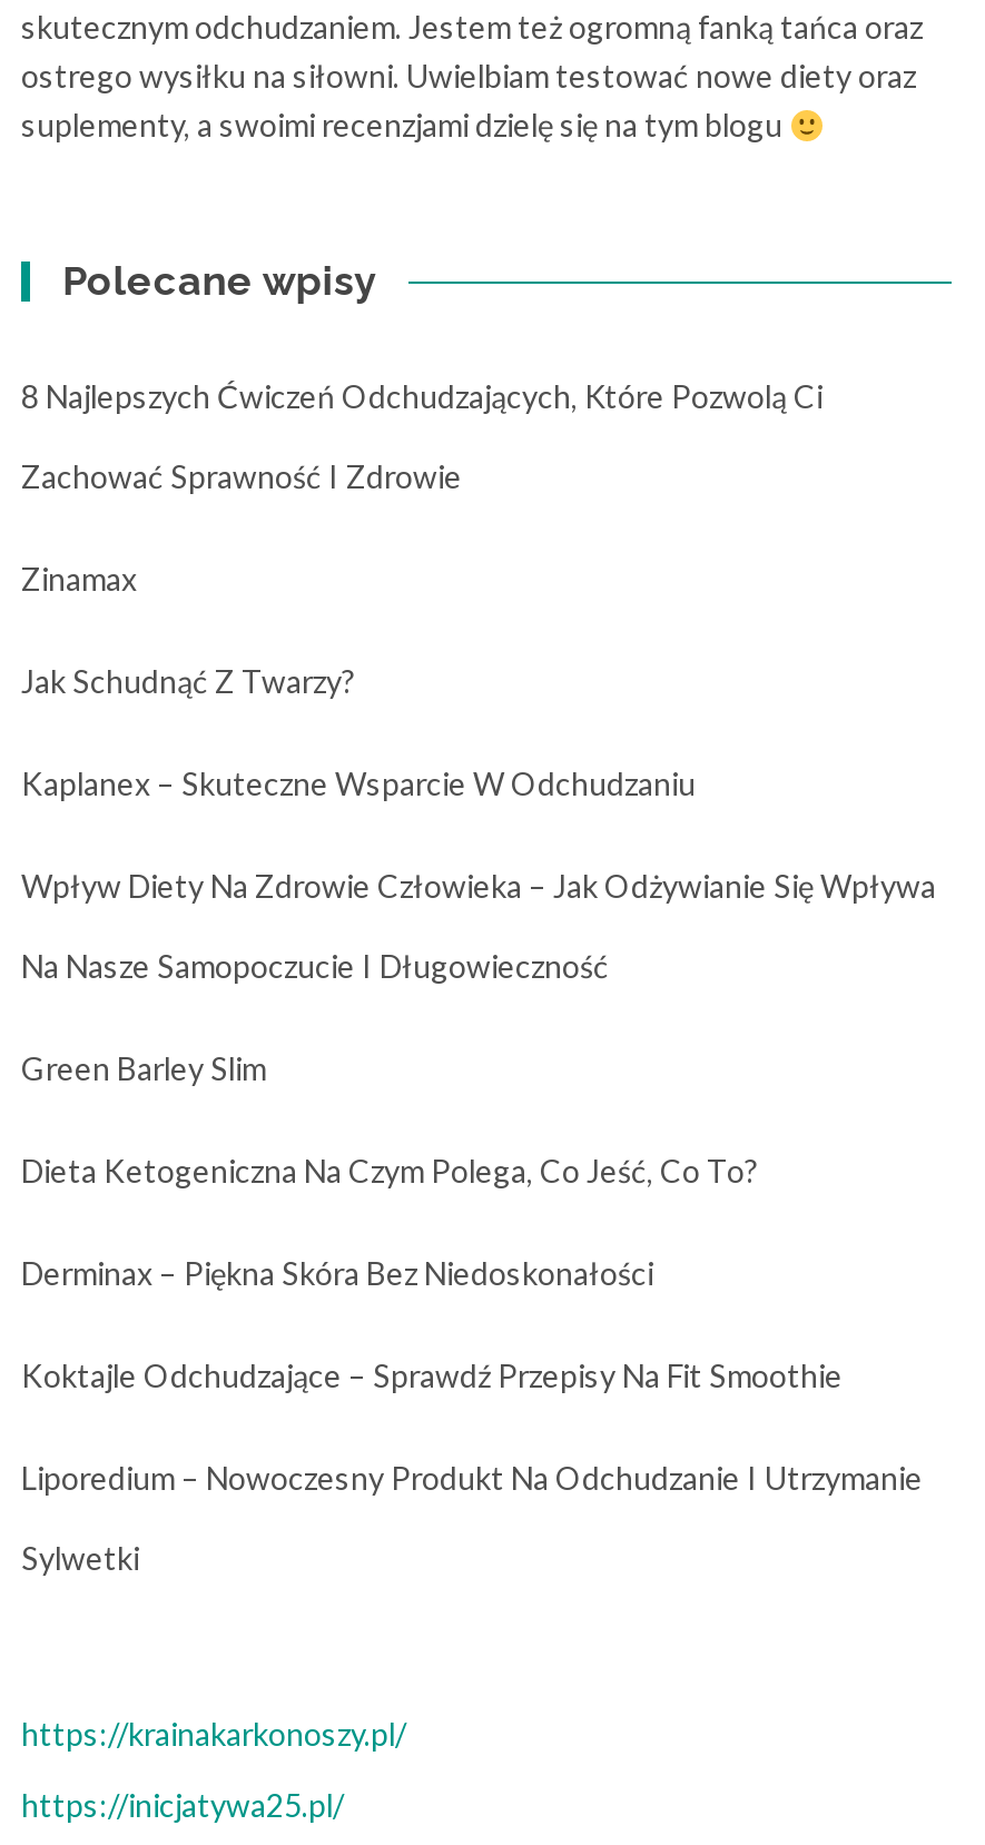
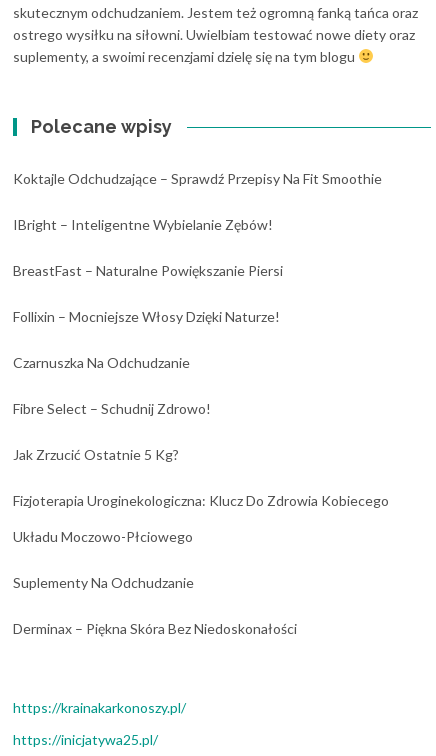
- 8 Najlepszych Ćwiczeń Odchudzających, Które Pozwolą Ci
- Zachować Sprawność I Zdrowie
- Zinamax
- Jak Schudnąć Z Twarzy?
- Kaplanex – Skuteczne Wsparcie W Odchudzaniu
- Wpływ Diety Na Zdrowie Człowieka – Jak Odżywianie Się Wpływa
- Na Nasze Samopoczucie I Długowieczność
- Green Barley Slim
- Dieta Ketogeniczna Na Czym Polega, Co Jeść, Co To?

moved down: Derminax – Piękna Skóra Bez Niedoskonałości

moved up: Koktajle Odchudzające – Sprawdź Przepisy Na Fit Smoothie

- Liporedium – Nowoczesny Produkt Na Odchudzanie I Utrzymanie
- Sylwetki
+ IBright – Inteligentne Wybielanie Zębów!
+ BreastFast – Naturalne Powiększanie Piersi
+ Follixin – Mocniejsze Włosy Dzięki Naturze!
+ Czarnuszka Na Odchudzanie
+ Fibre Select – Schudnij Zdrowo!
+ Jak Zrzucić Ostatnie 5 Kg?
+ Fizjoterapia Uroginekologiczna: Klucz Do Zdrowia Kobiecego
+ Układu Moczowo-Płciowego
+ Suplementy Na Odchudzanie
